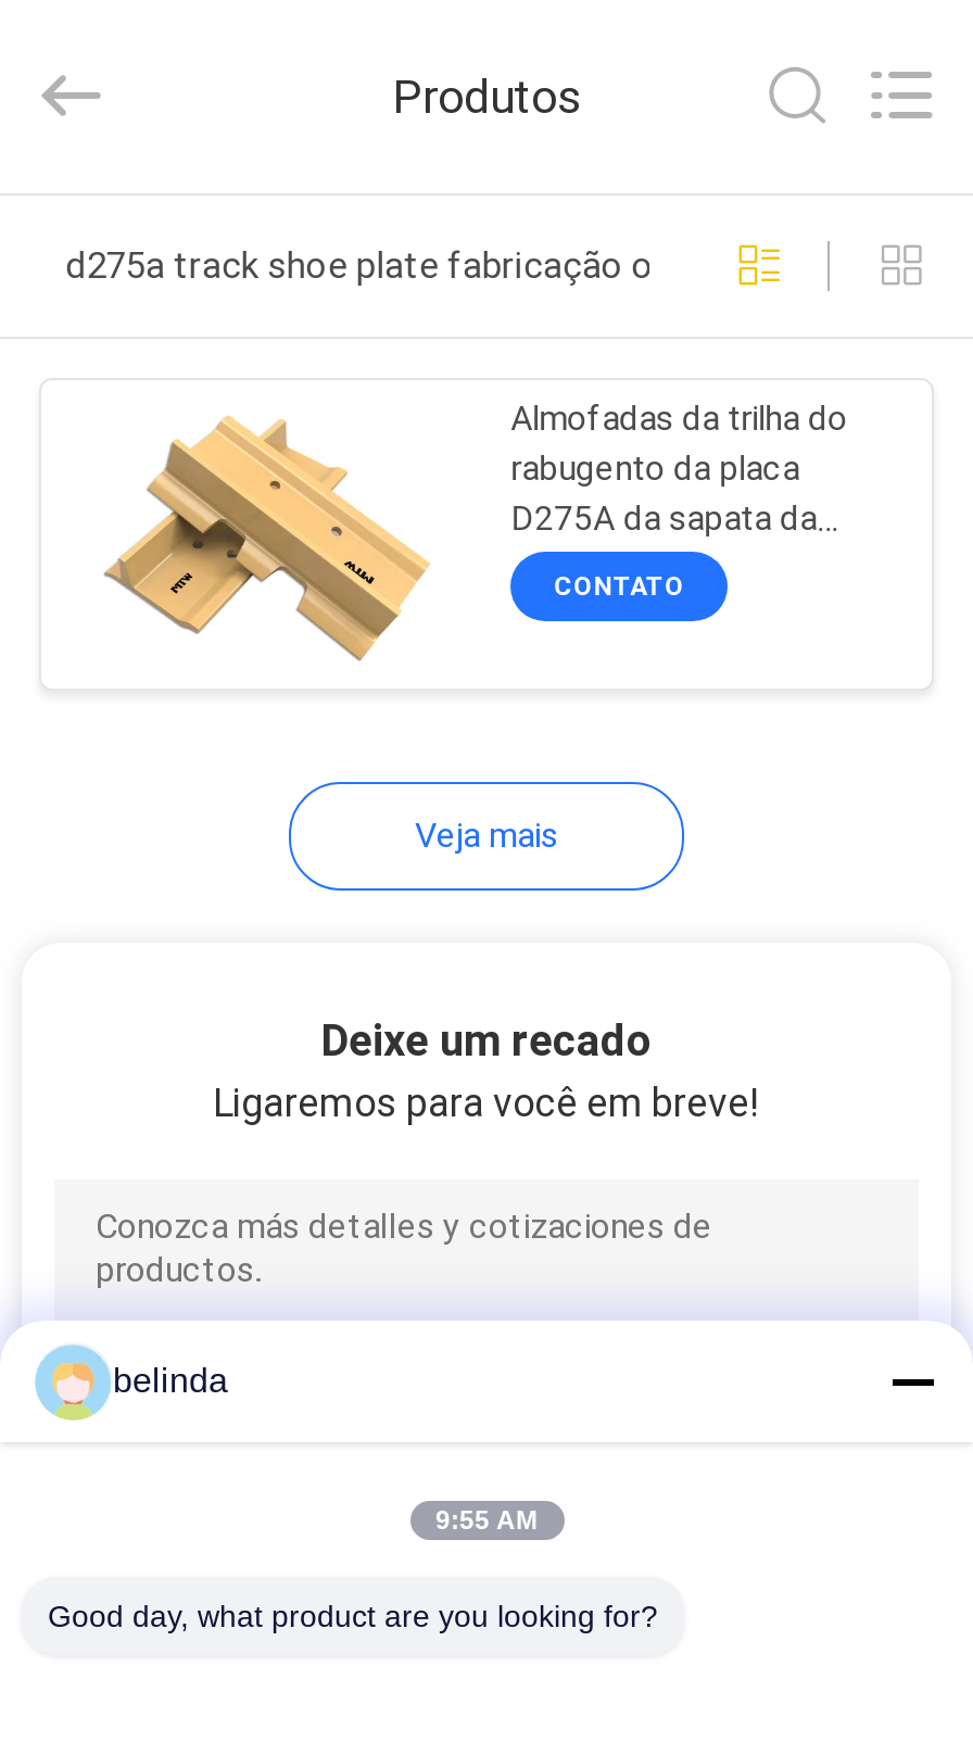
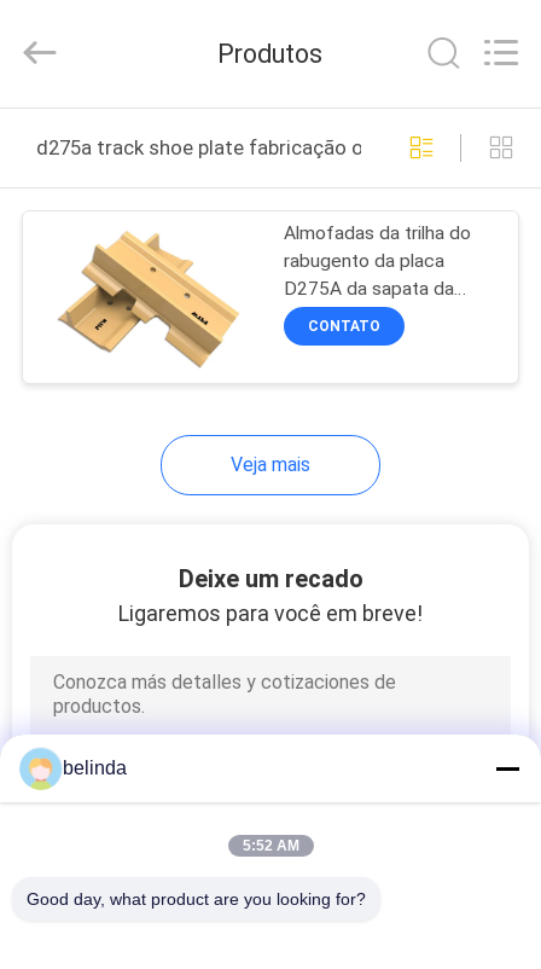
- 9:55 AM
+ 5:52 AM
